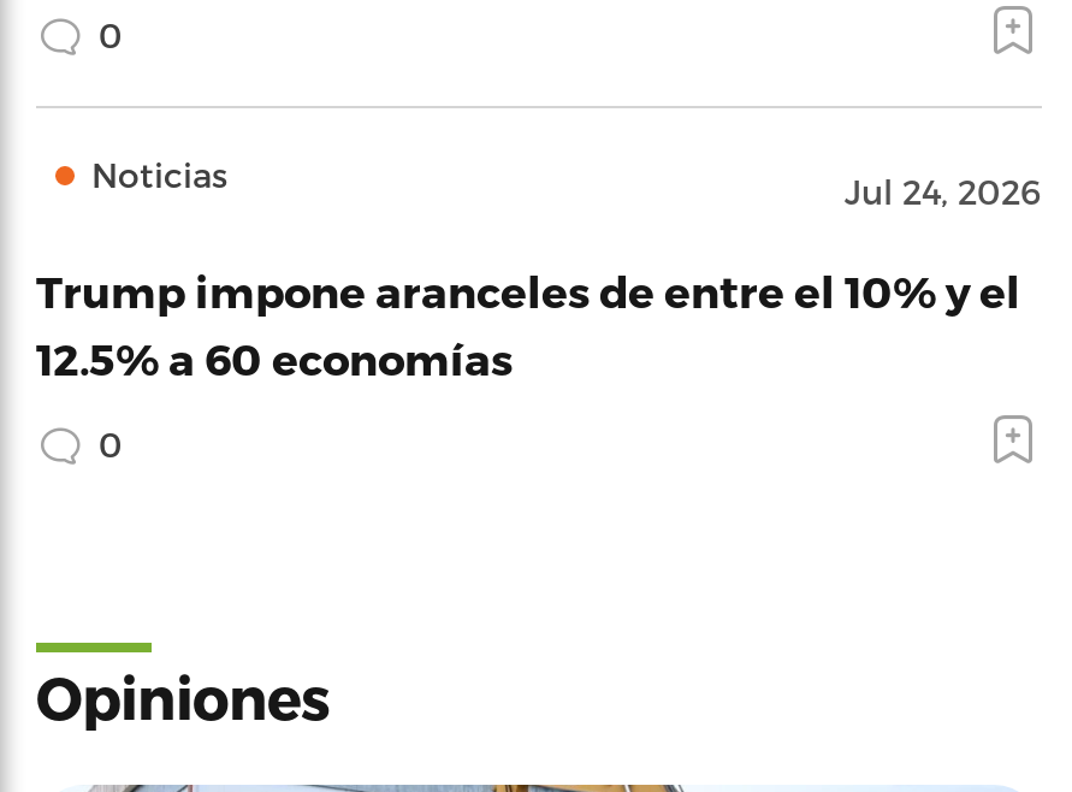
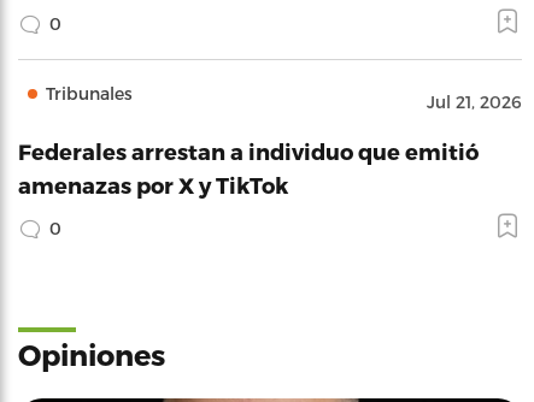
- Noticias
- Jul 24, 2026
+ Tribunales
+ Jul 21, 2026

- Trump impone aranceles de entre el 10% y el
- 12.5% a 60 economías
+ Federales arrestan a individuo que emitió
+ amenazas por X y TikTok
